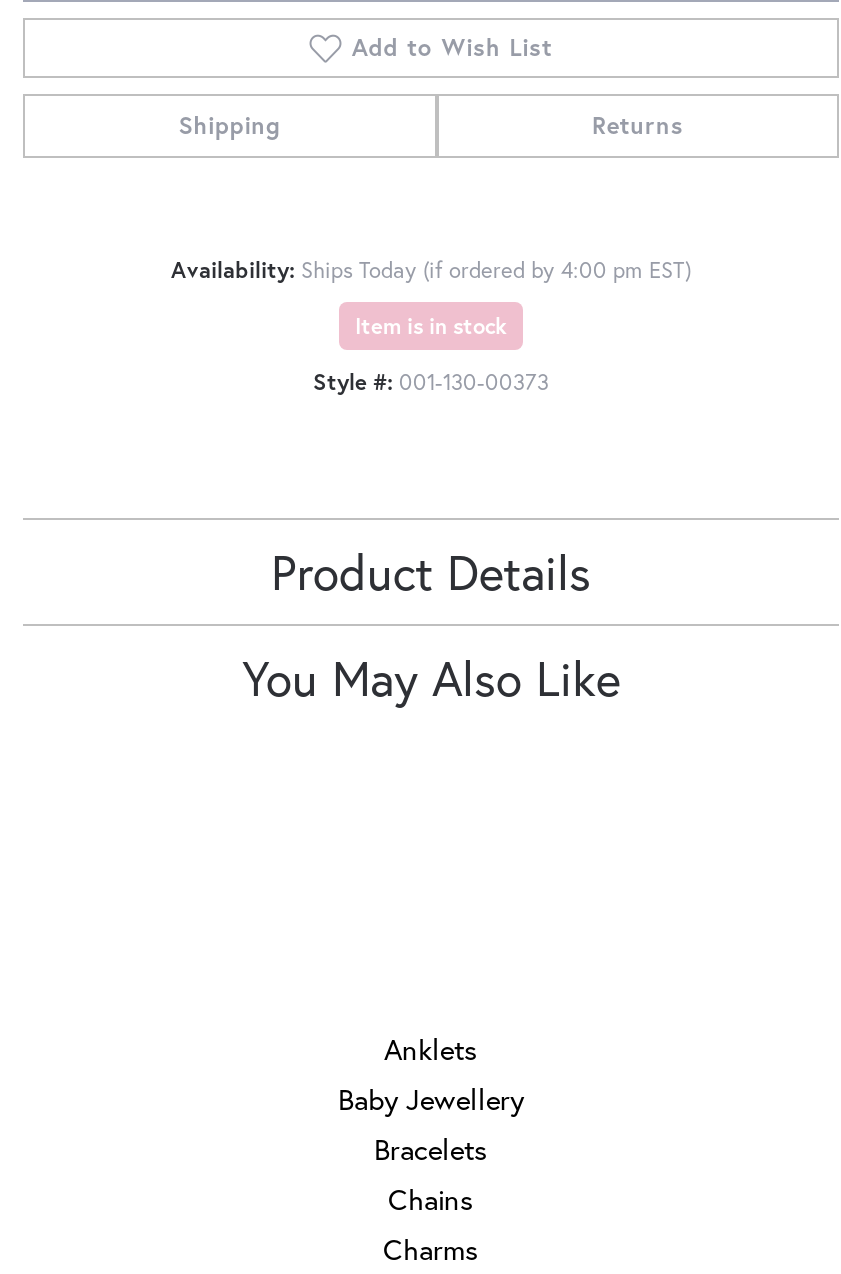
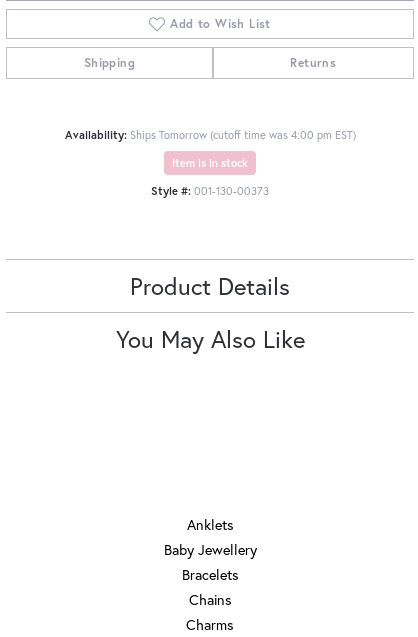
- Availability: Ships Today (if ordered by 4:00 pm EST)
+ Availability: Ships Tomorrow (cutoff time was 4:00 pm EST)
